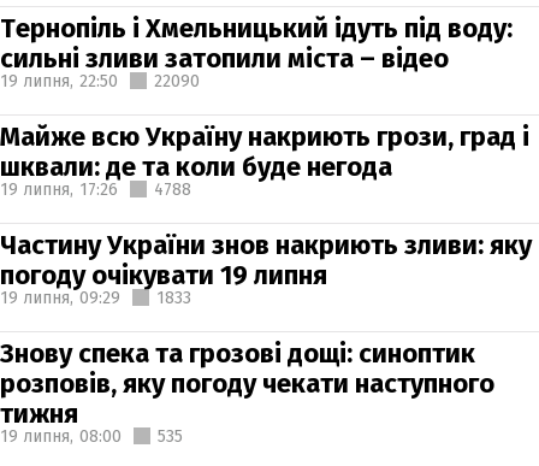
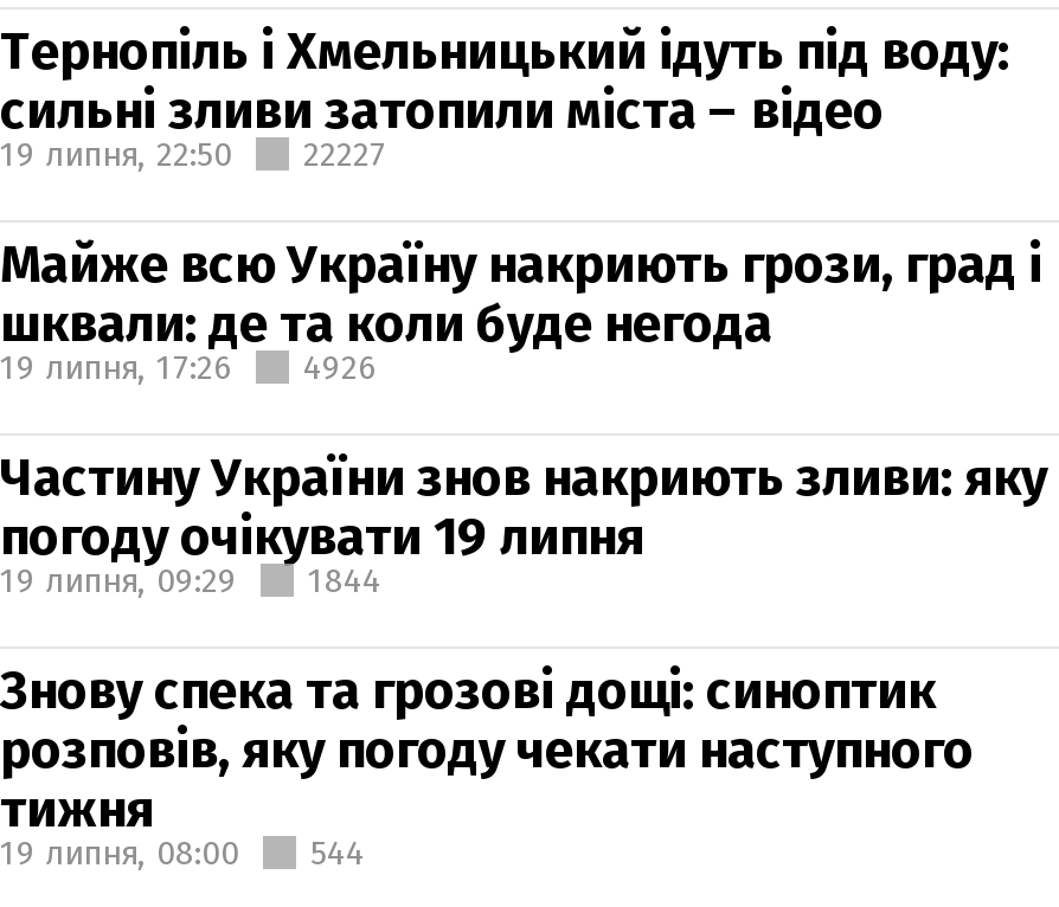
- 19 липня, 22:50 22090
+ 19 липня, 22:50 22227

- 19 липня, 17:26 4788
+ 19 липня, 17:26 4926

- 19 липня, 09:29 1833
+ 19 липня, 09:29 1844

- 19 липня, 08:00 535
+ 19 липня, 08:00 544
